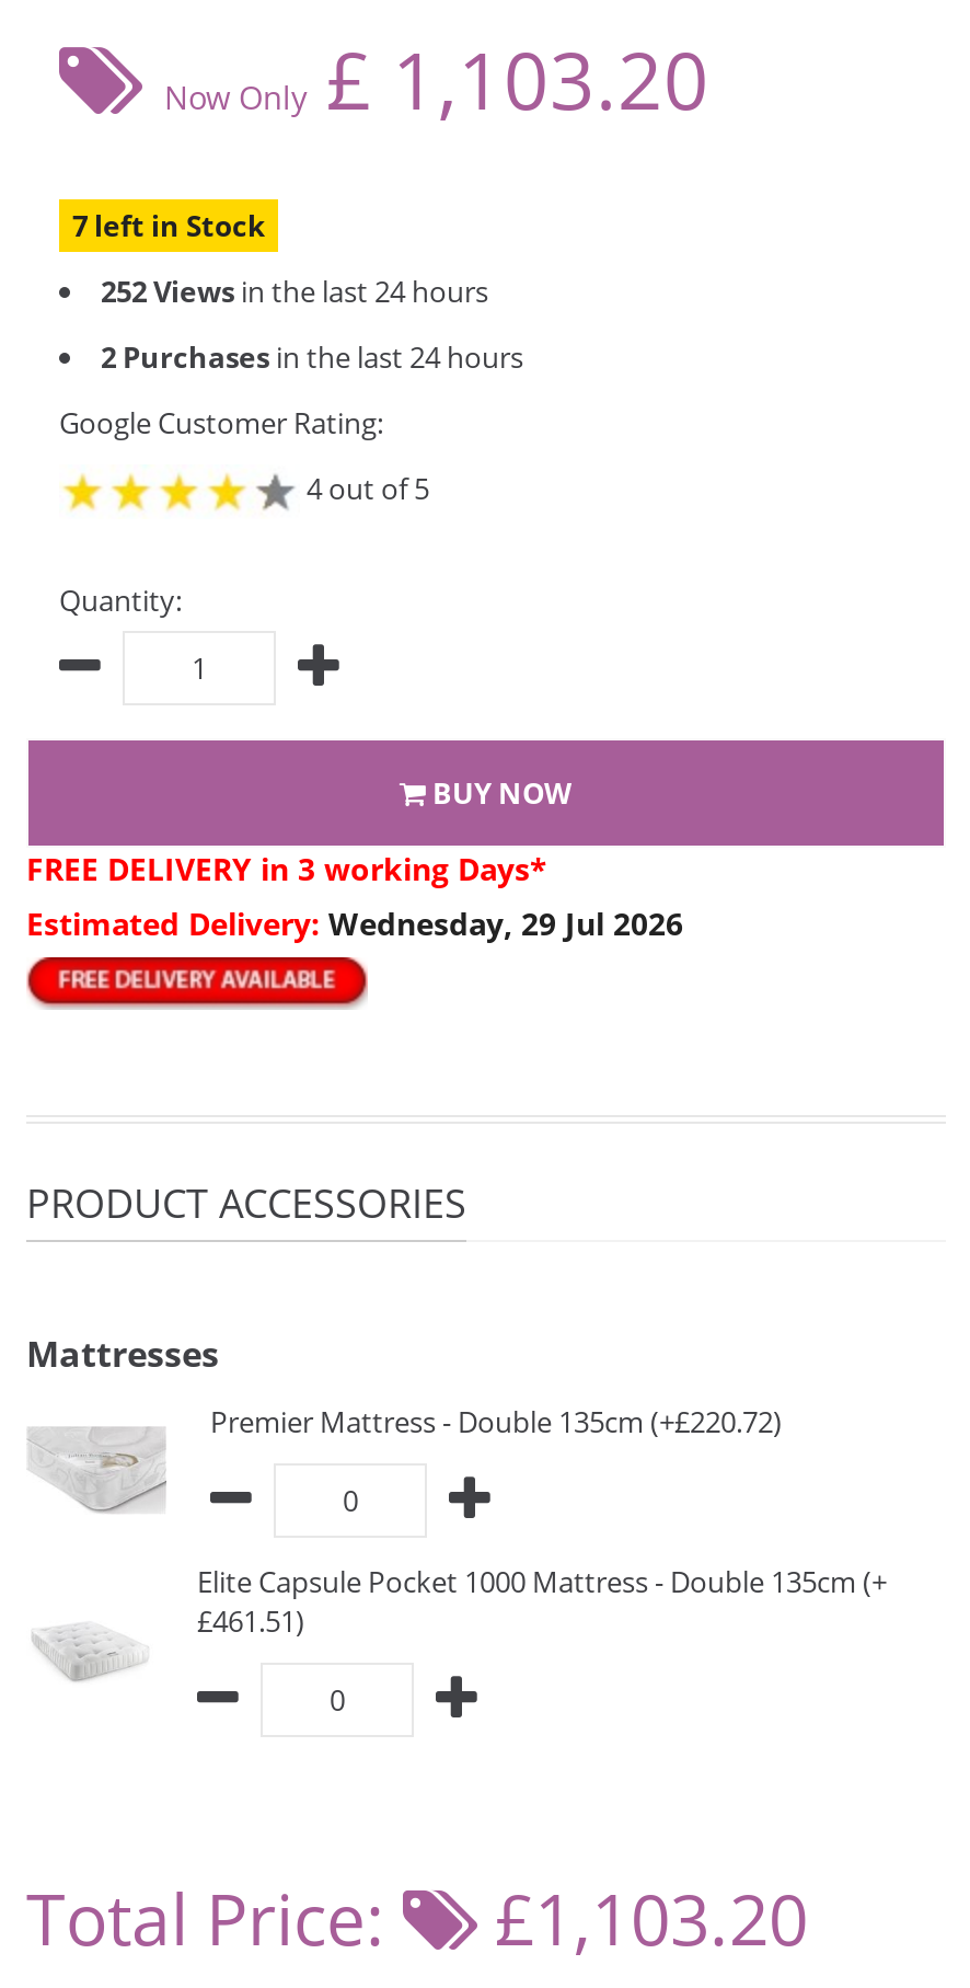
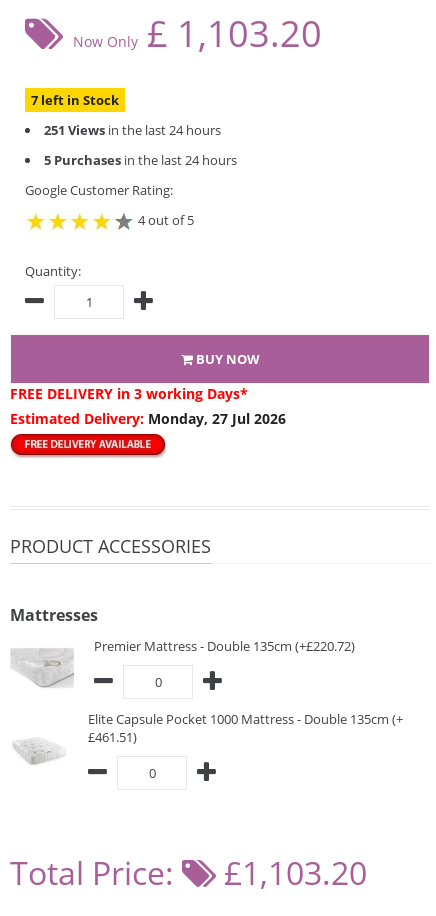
- 252 Views in the last 24 hours
+ 251 Views in the last 24 hours

- 2 Purchases in the last 24 hours
+ 5 Purchases in the last 24 hours

- Estimated Delivery: Wednesday, 29 Jul 2026
+ Estimated Delivery: Monday, 27 Jul 2026
